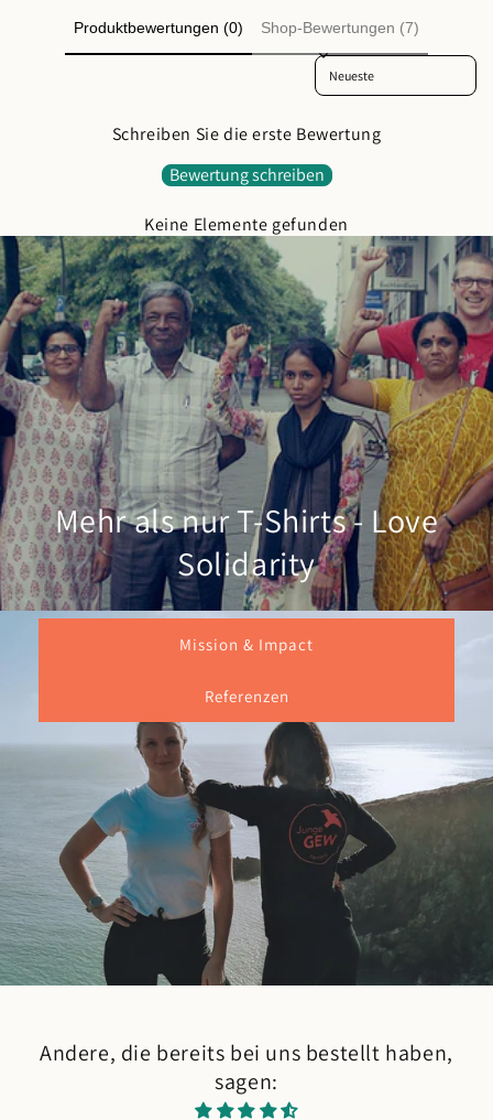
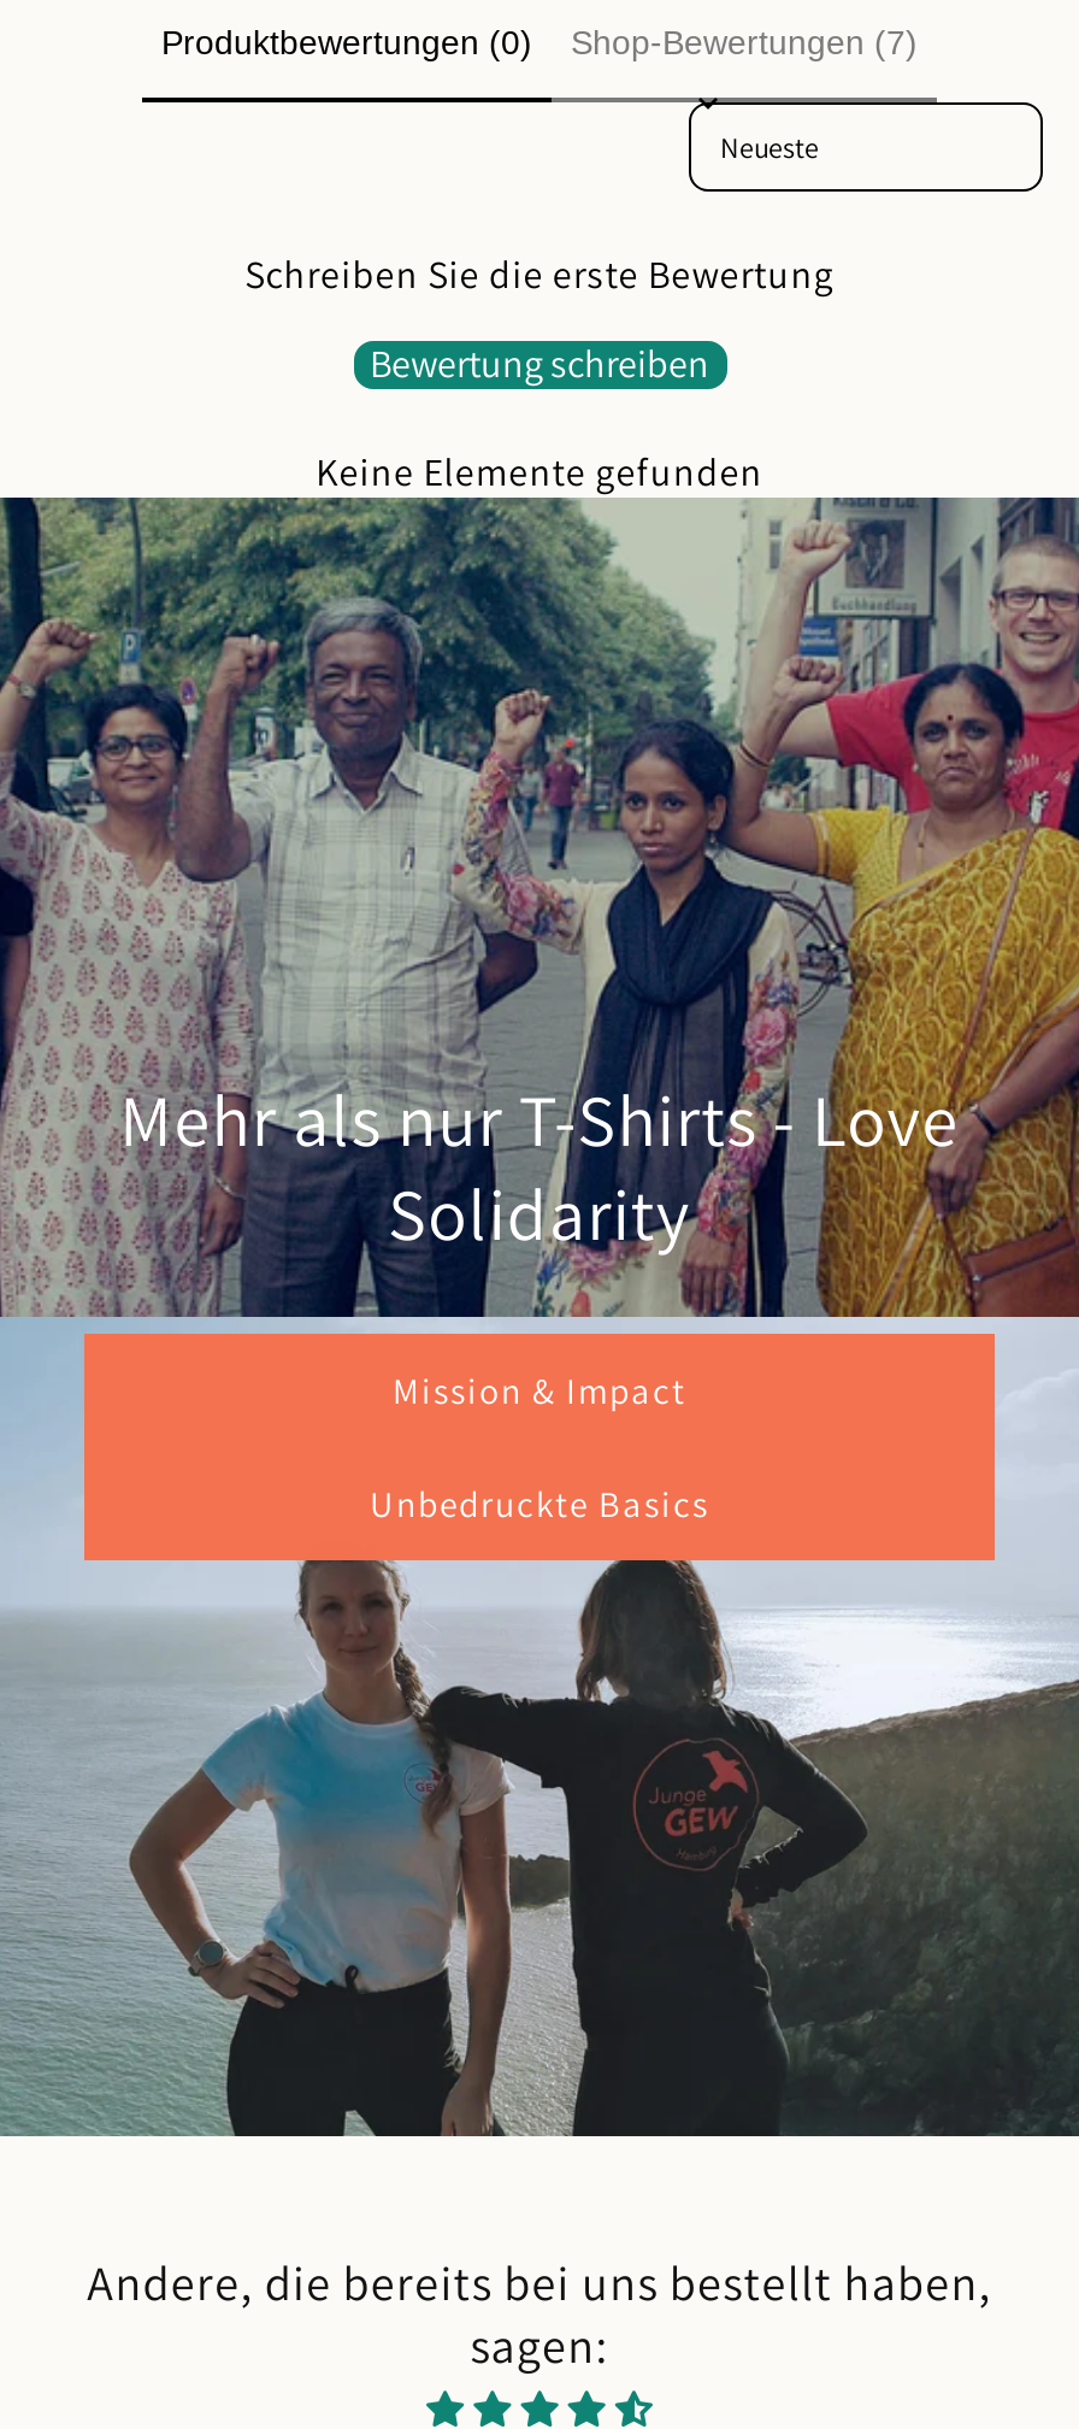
- Referenzen
+ Unbedruckte Basics
